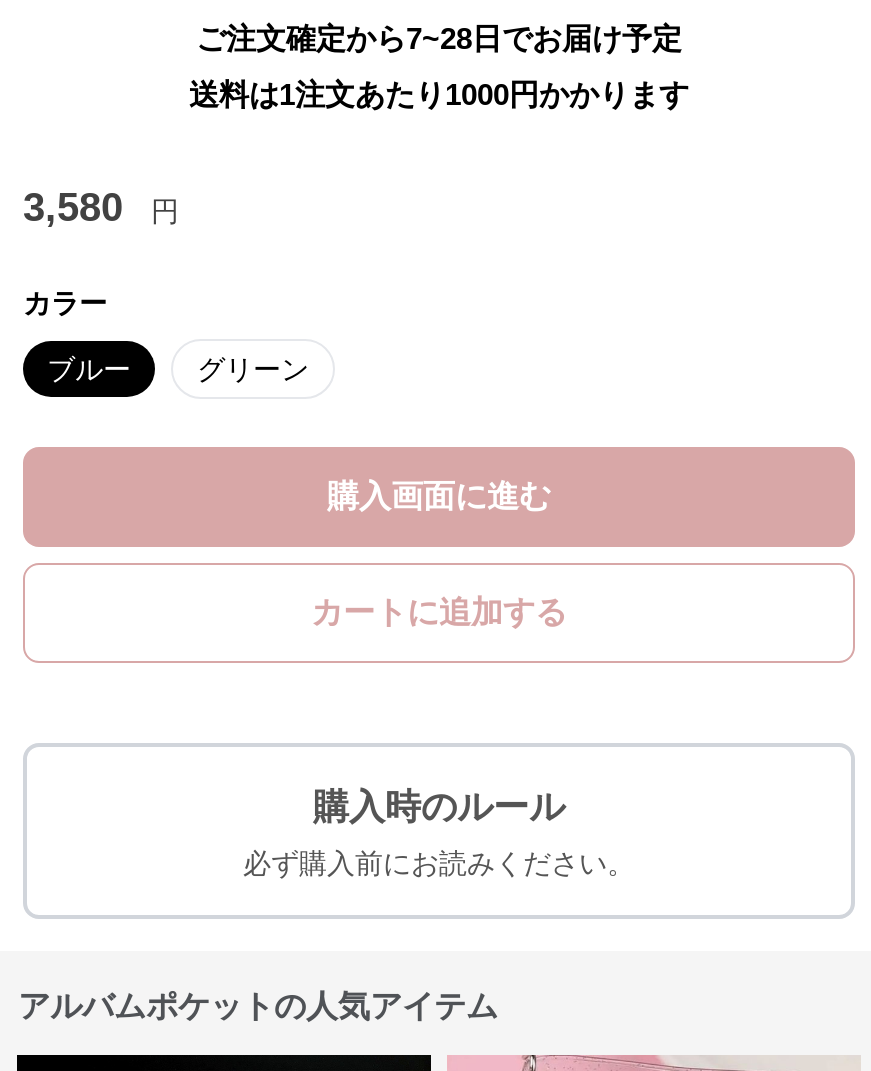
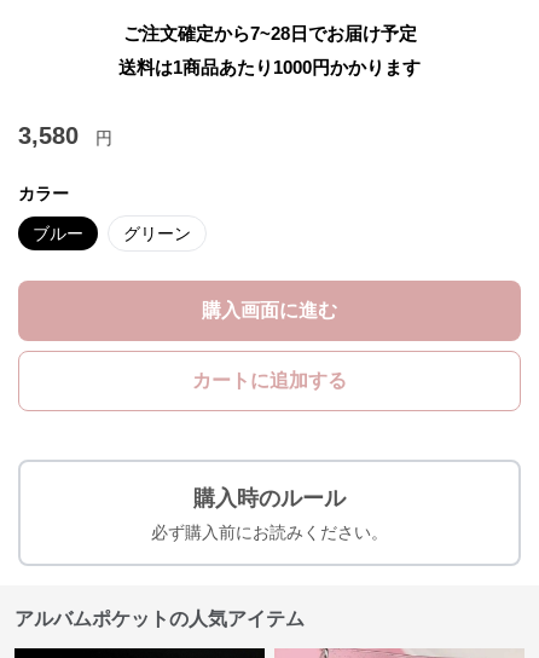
- 送料は1注文あたり1000円かかります
+ 送料は1商品あたり1000円かかります
